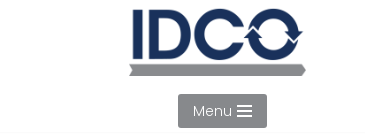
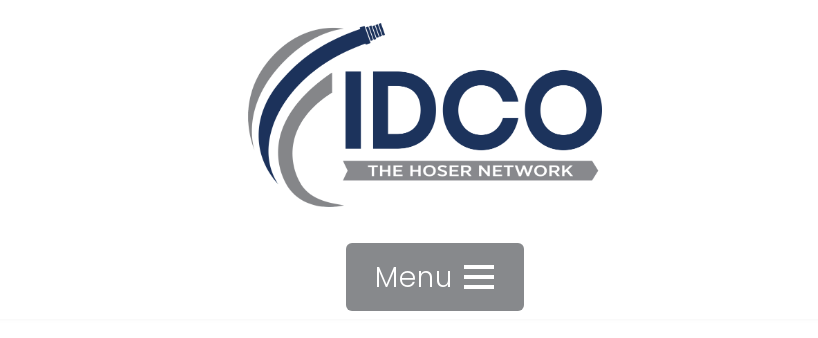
- [image]
+ [image]
